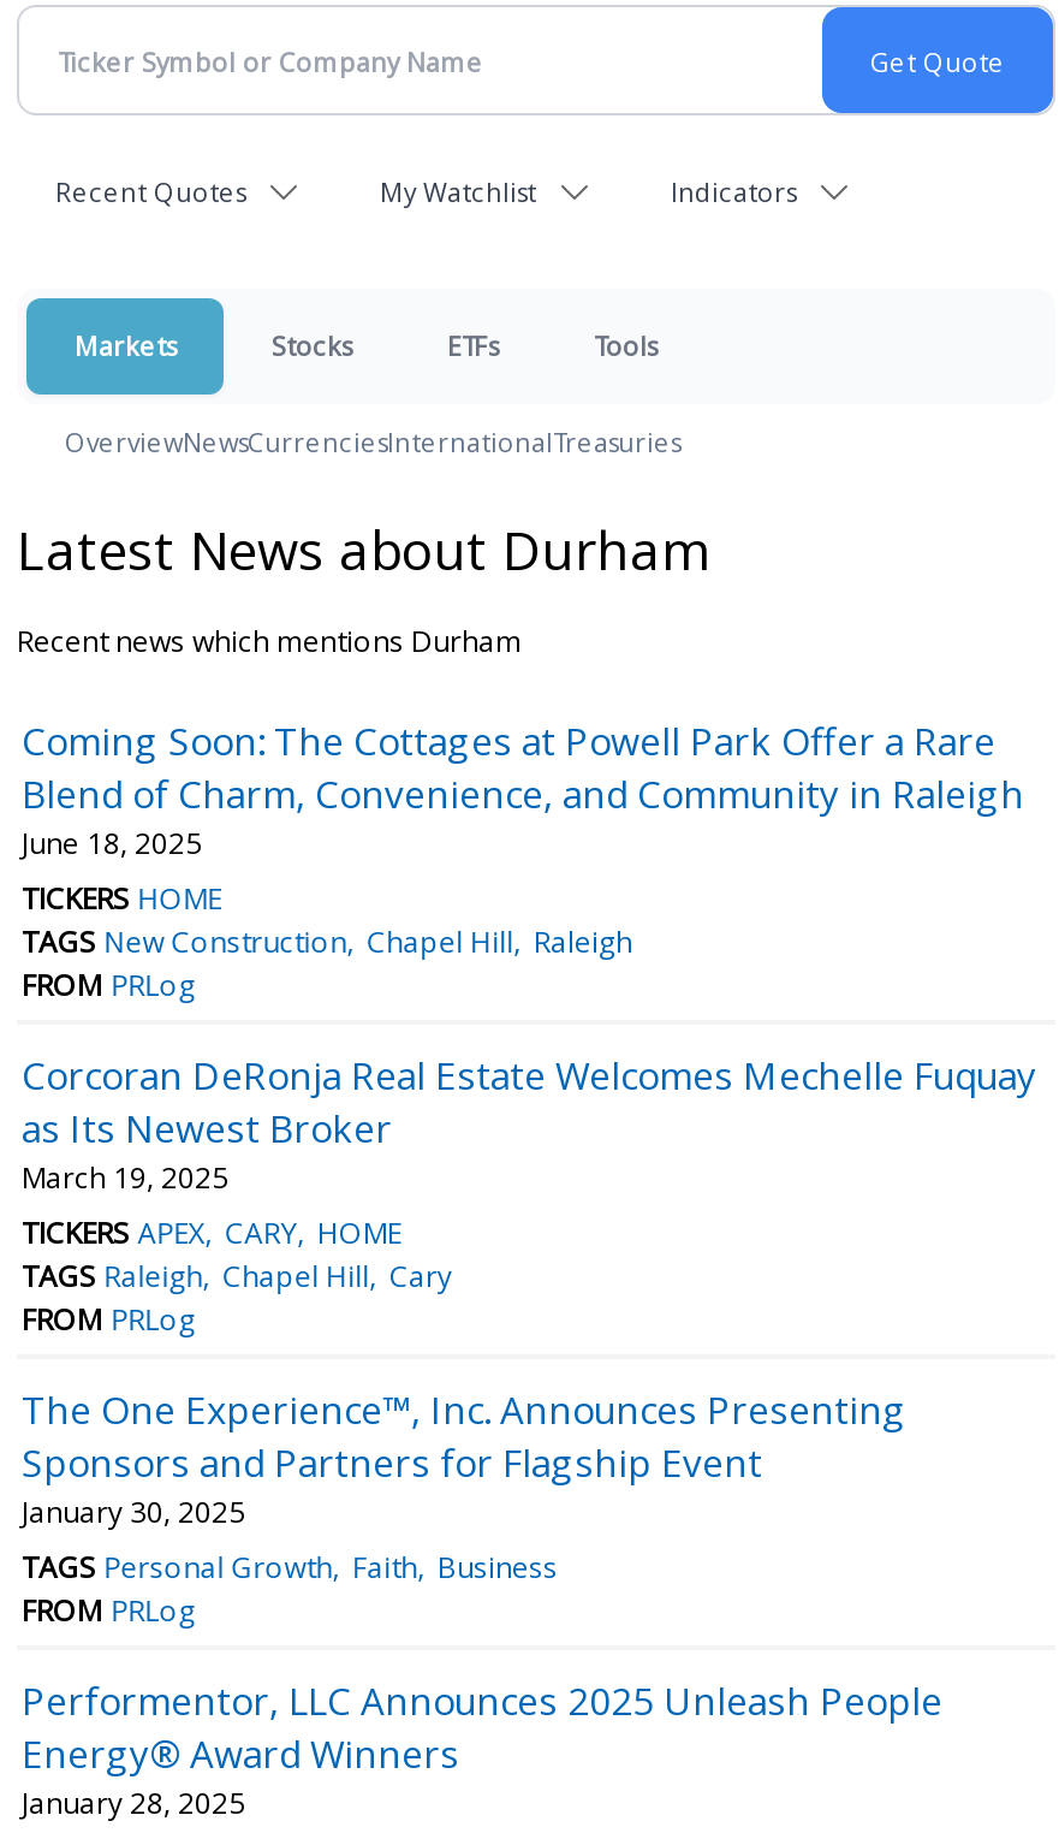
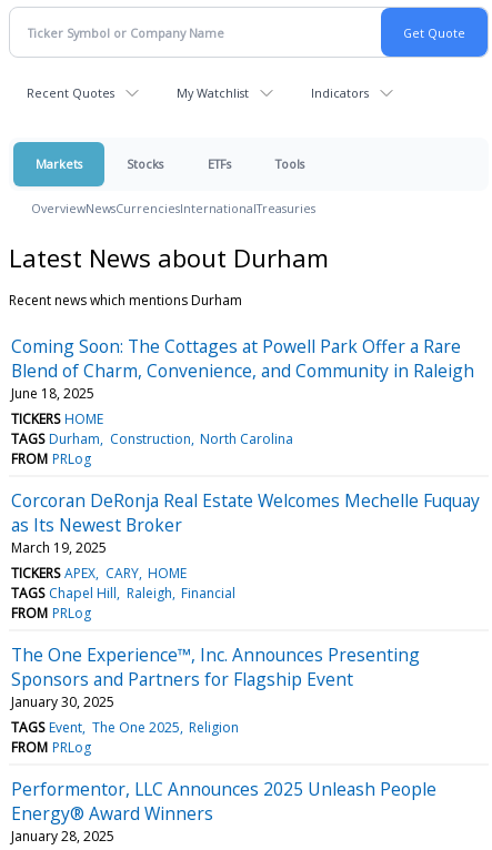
- TAGS New Construction Chapel Hill Raleigh
+ TAGS Durham Construction North Carolina

- TAGS Raleigh Chapel Hill Cary
+ TAGS Chapel Hill Raleigh Financial

- TAGS Personal Growth Faith Business
+ TAGS Event The One 2025 Religion
